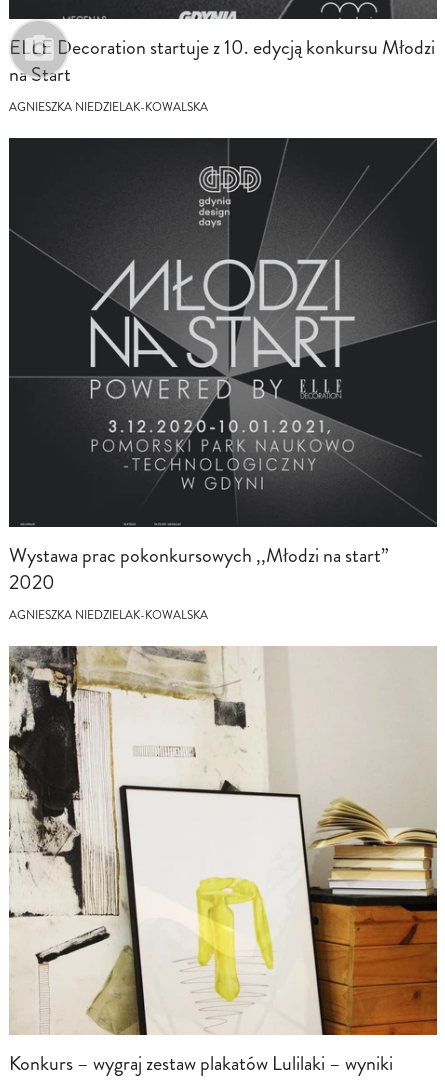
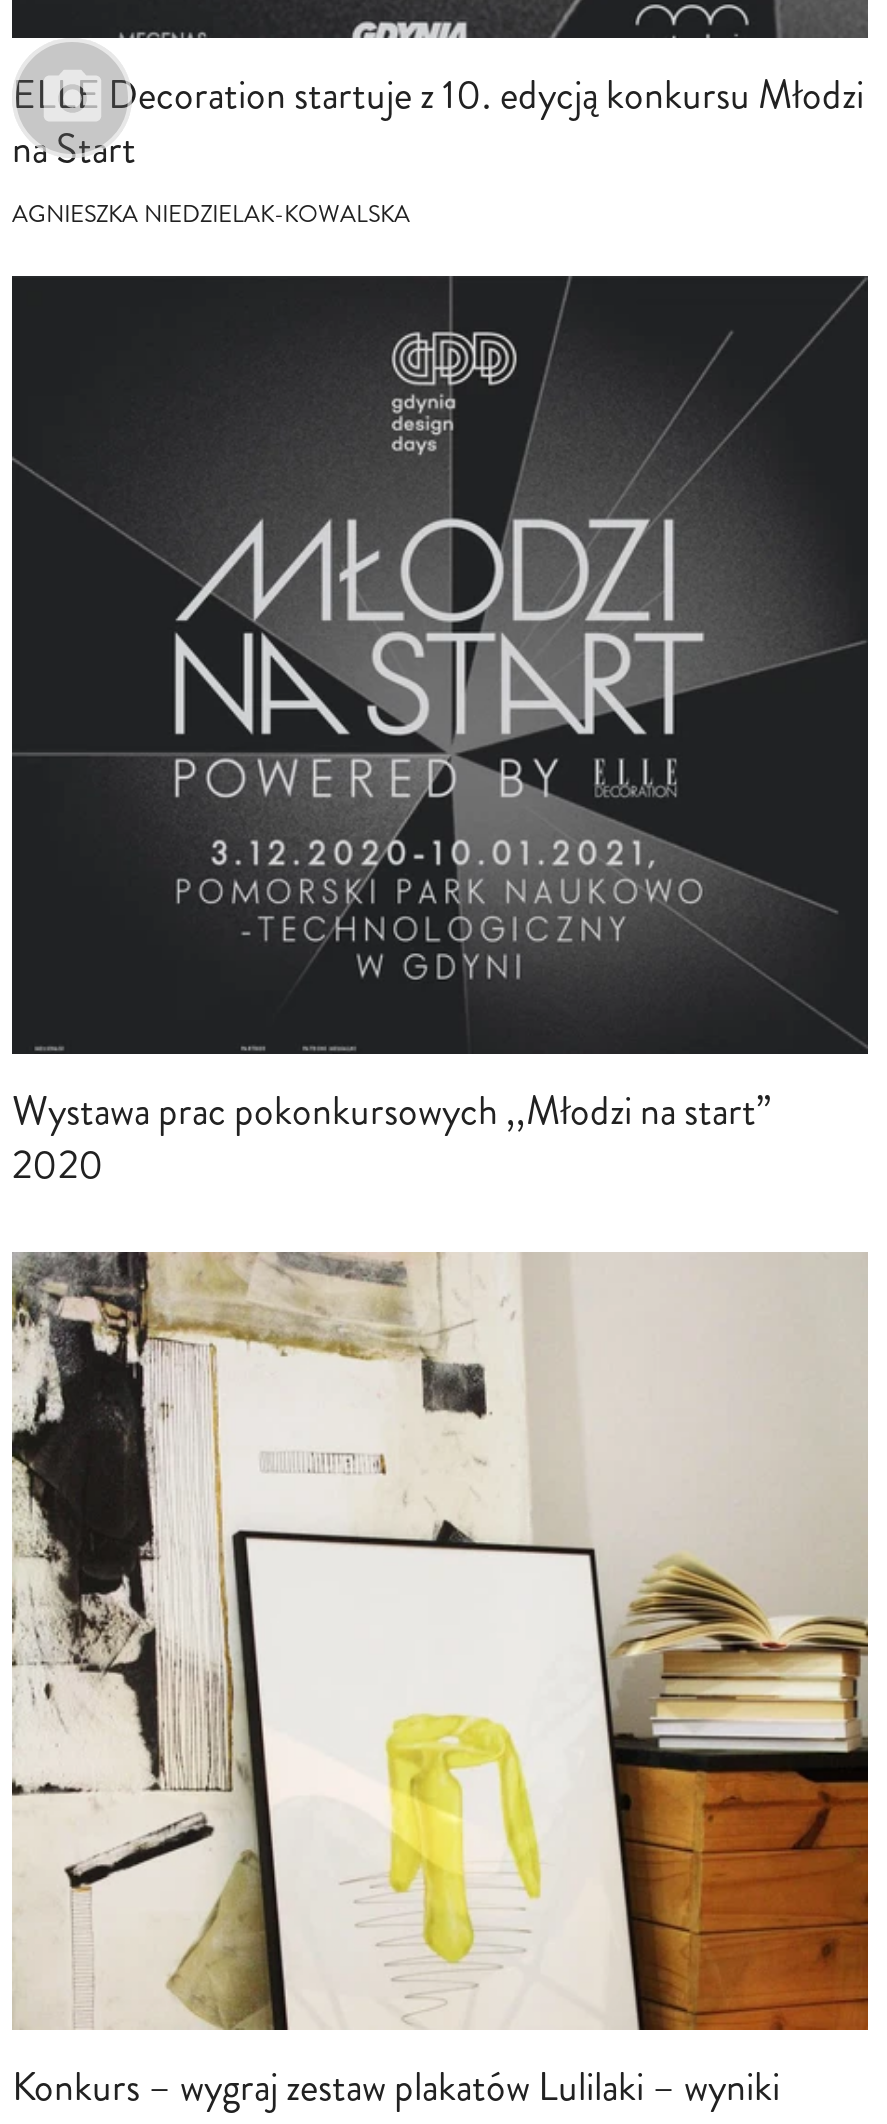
- AGNIESZKA NIEDZIELAK-KOWALSKA
